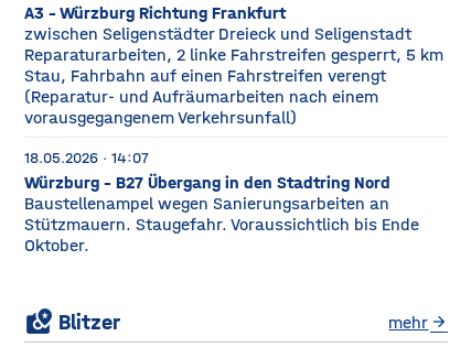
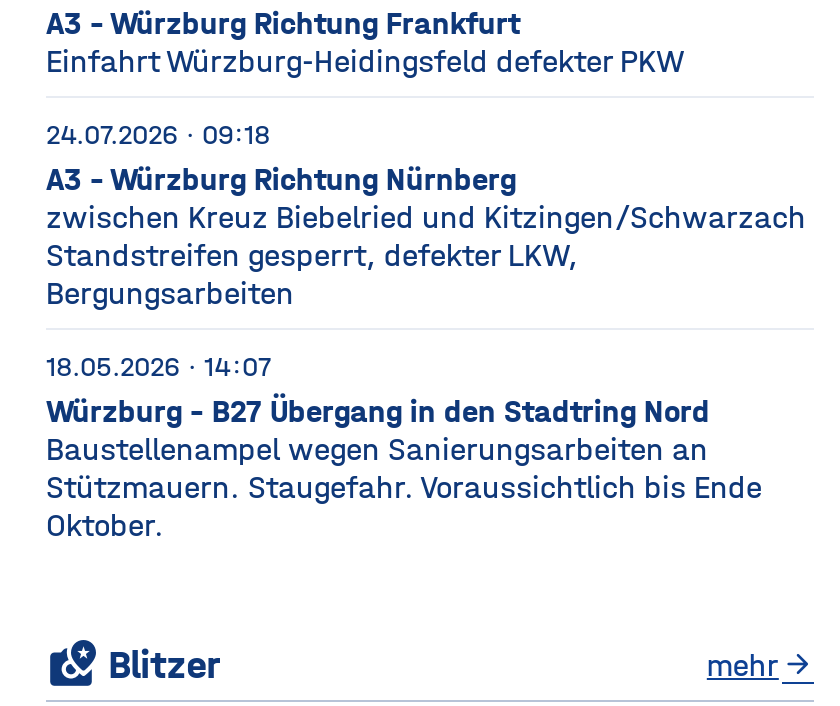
- zwischen Seligenstädter Dreieck und Seligenstadt
- Reparaturarbeiten, 2 linke Fahrstreifen gesperrt, 5 km
- Stau, Fahrbahn auf einen Fahrstreifen verengt
- (Reparatur- und Aufräumarbeiten nach einem
- vorausgegangenem Verkehrsunfall)
+ Einfahrt Würzburg-Heidingsfeld defekter PKW
+ 24.07.2026 · 09:18
+ A3 - Würzburg Richtung Nürnberg
+ zwischen Kreuz Biebelried und Kitzingen/Schwarzach
+ Standstreifen gesperrt, defekter LKW,
+ Bergungsarbeiten
